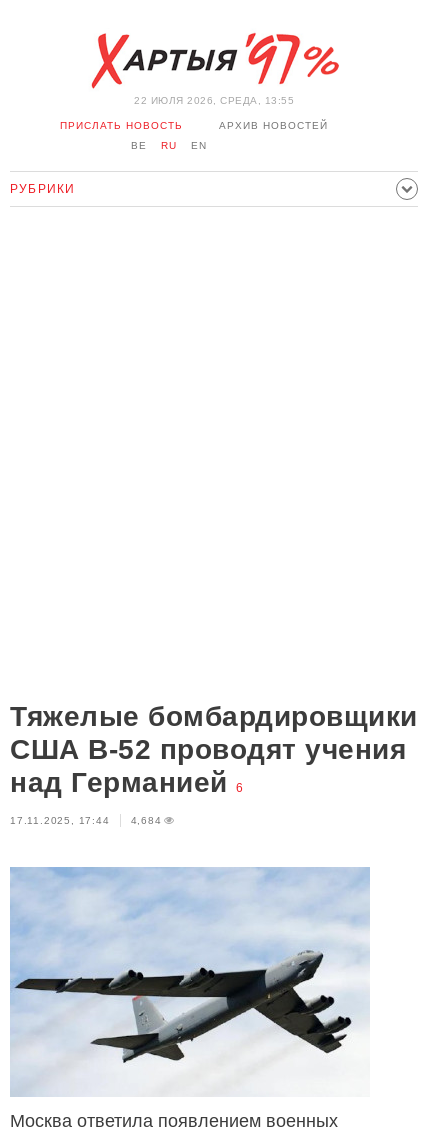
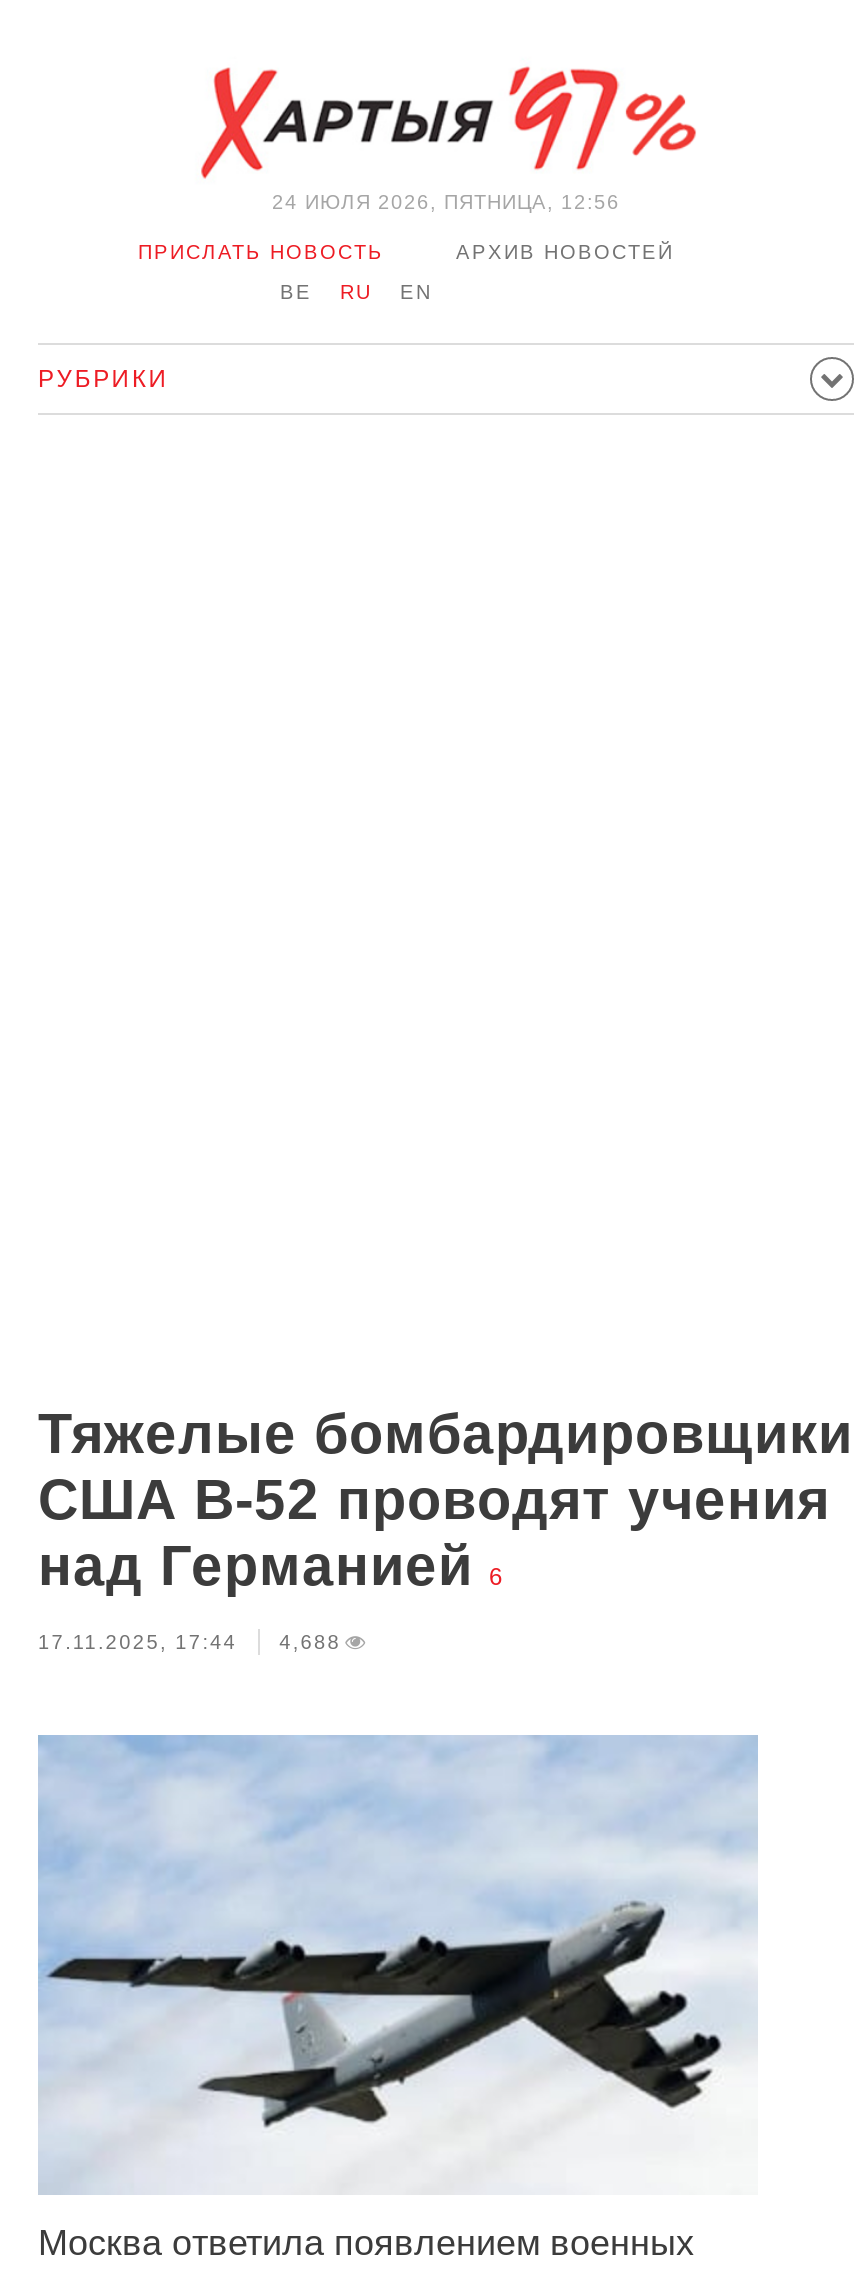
- 22 ИЮЛЯ 2026, СРЕДА, 13:55
+ 24 ИЮЛЯ 2026, ПЯТНИЦА, 12:56

- 17.11.2025, 17:44 4,684
+ 17.11.2025, 17:44 4,688
